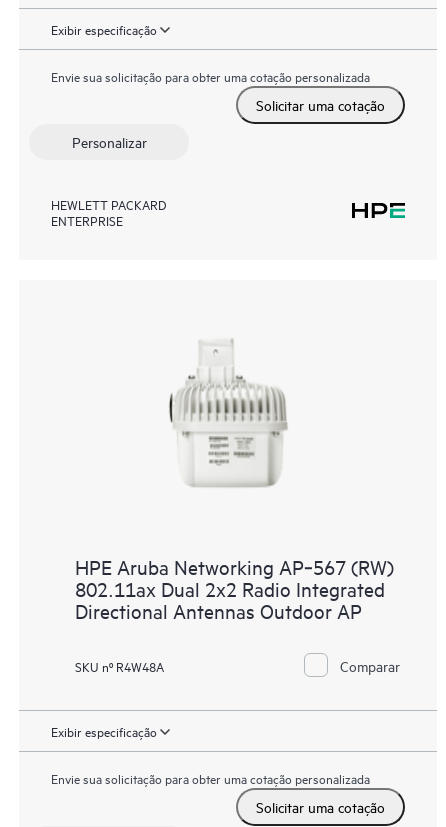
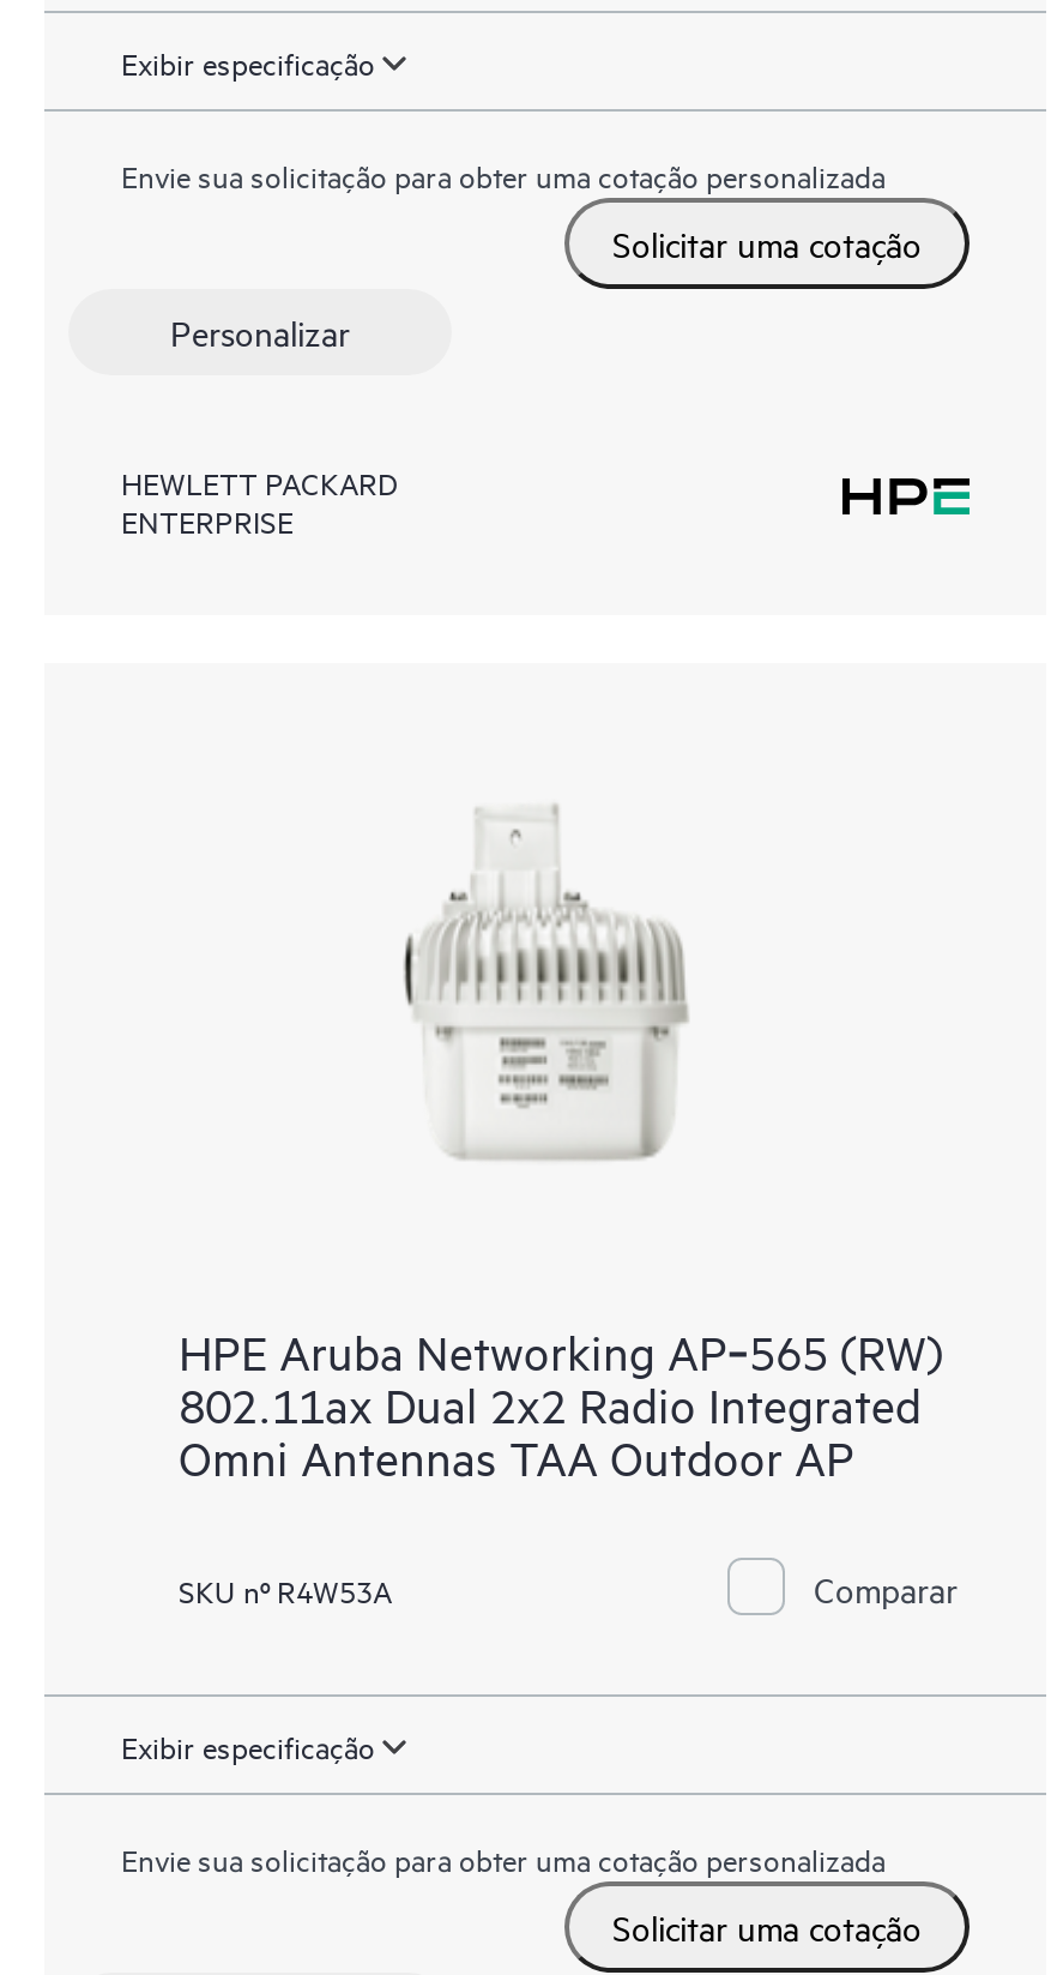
- HPE Aruba Networking AP‑567 (RW)
+ HPE Aruba Networking AP‑565 (RW)

- Directional Antennas Outdoor AP
+ Omni Antennas TAA Outdoor AP

- SKU nº R4W48A
+ SKU nº R4W53A
